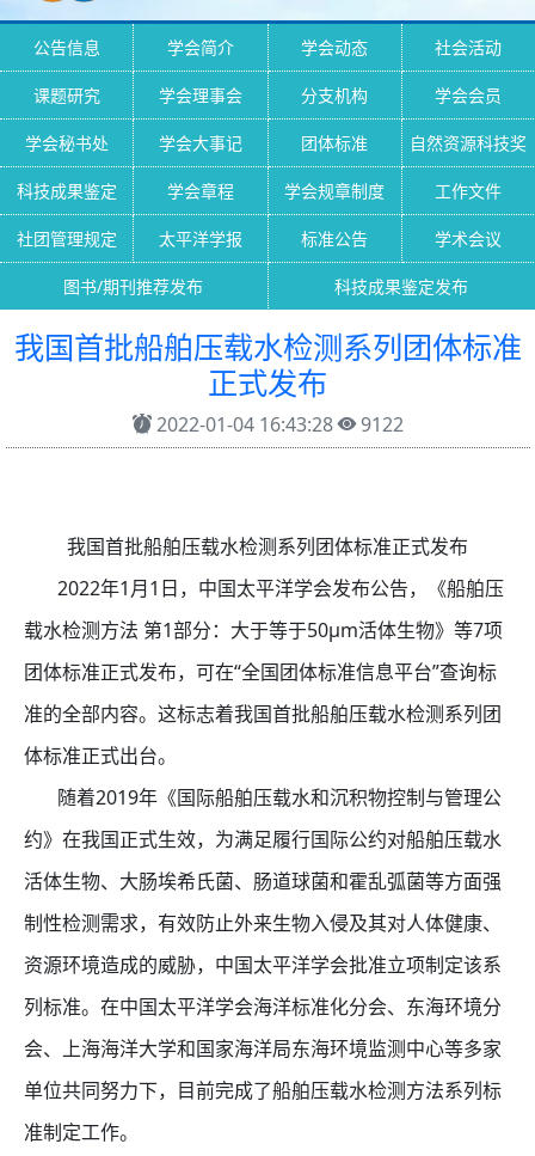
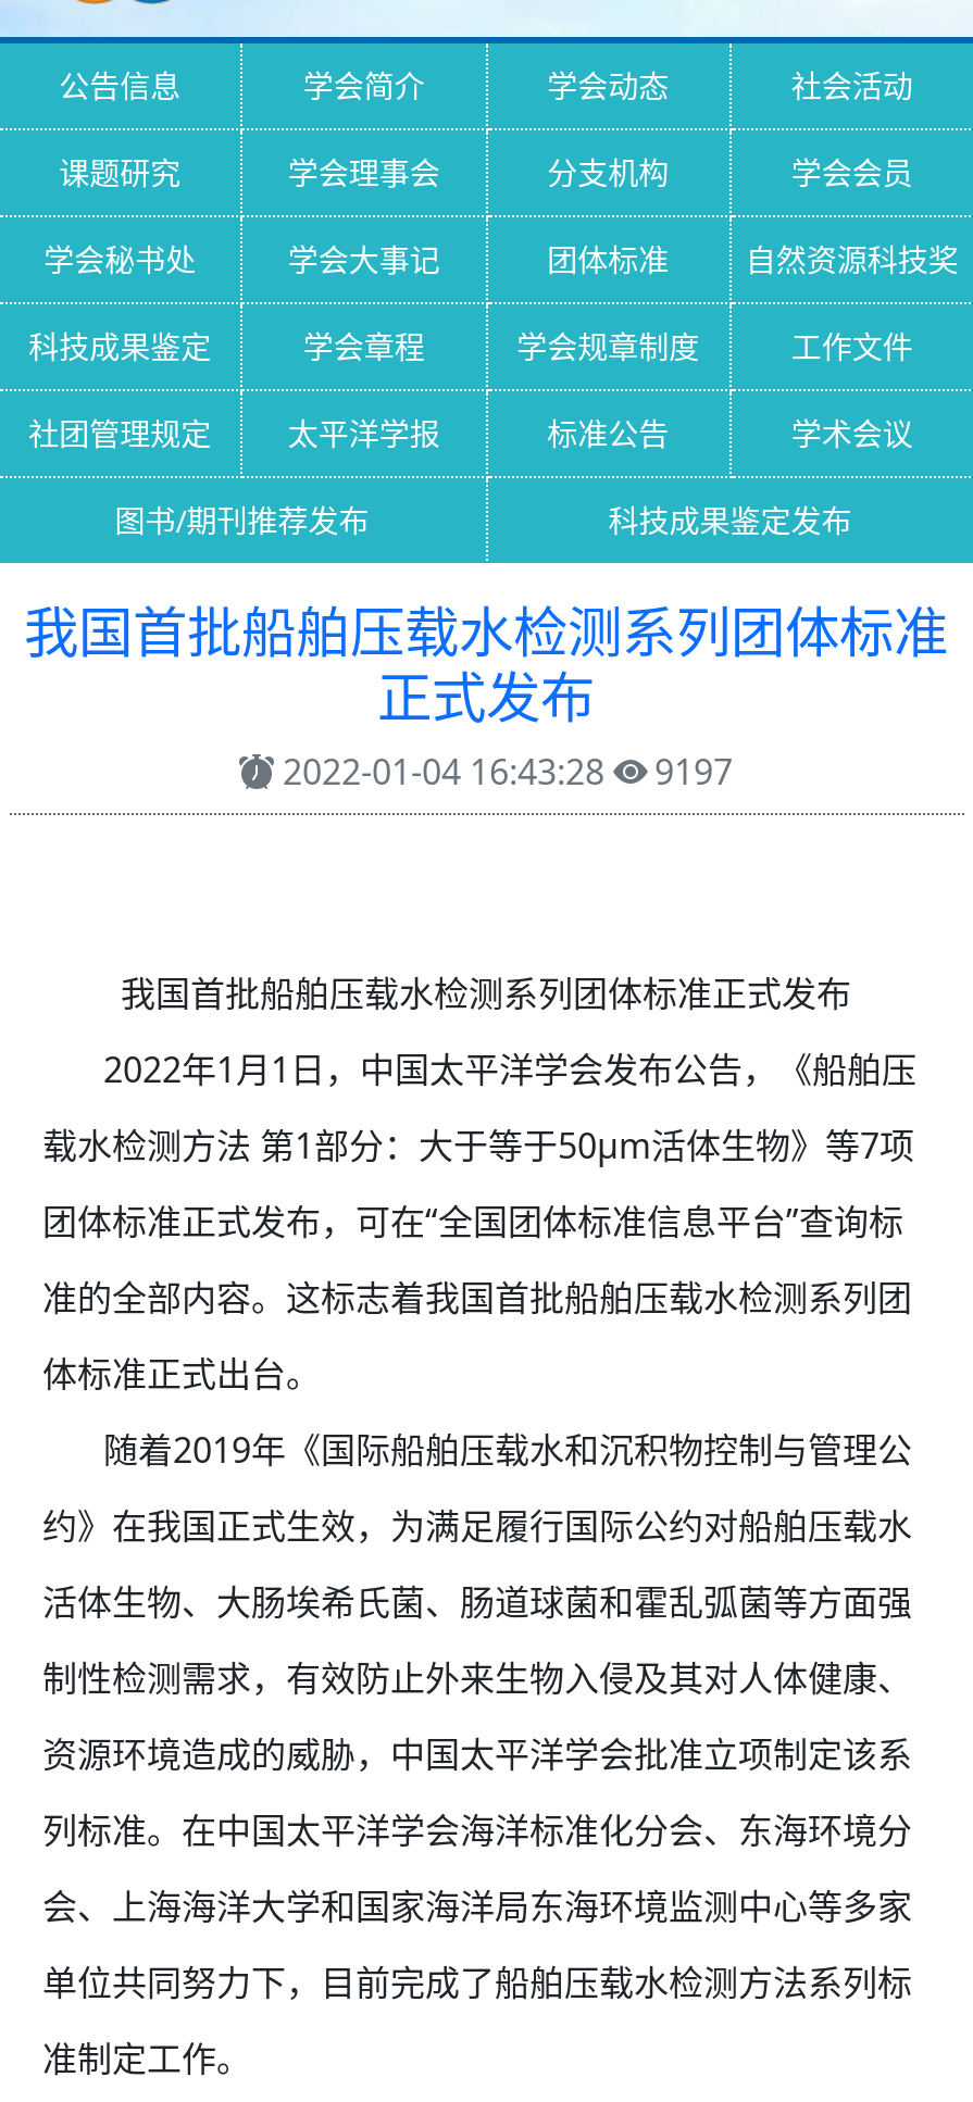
- 2022-01-04 16:43:28 9122
+ 2022-01-04 16:43:28 9197
